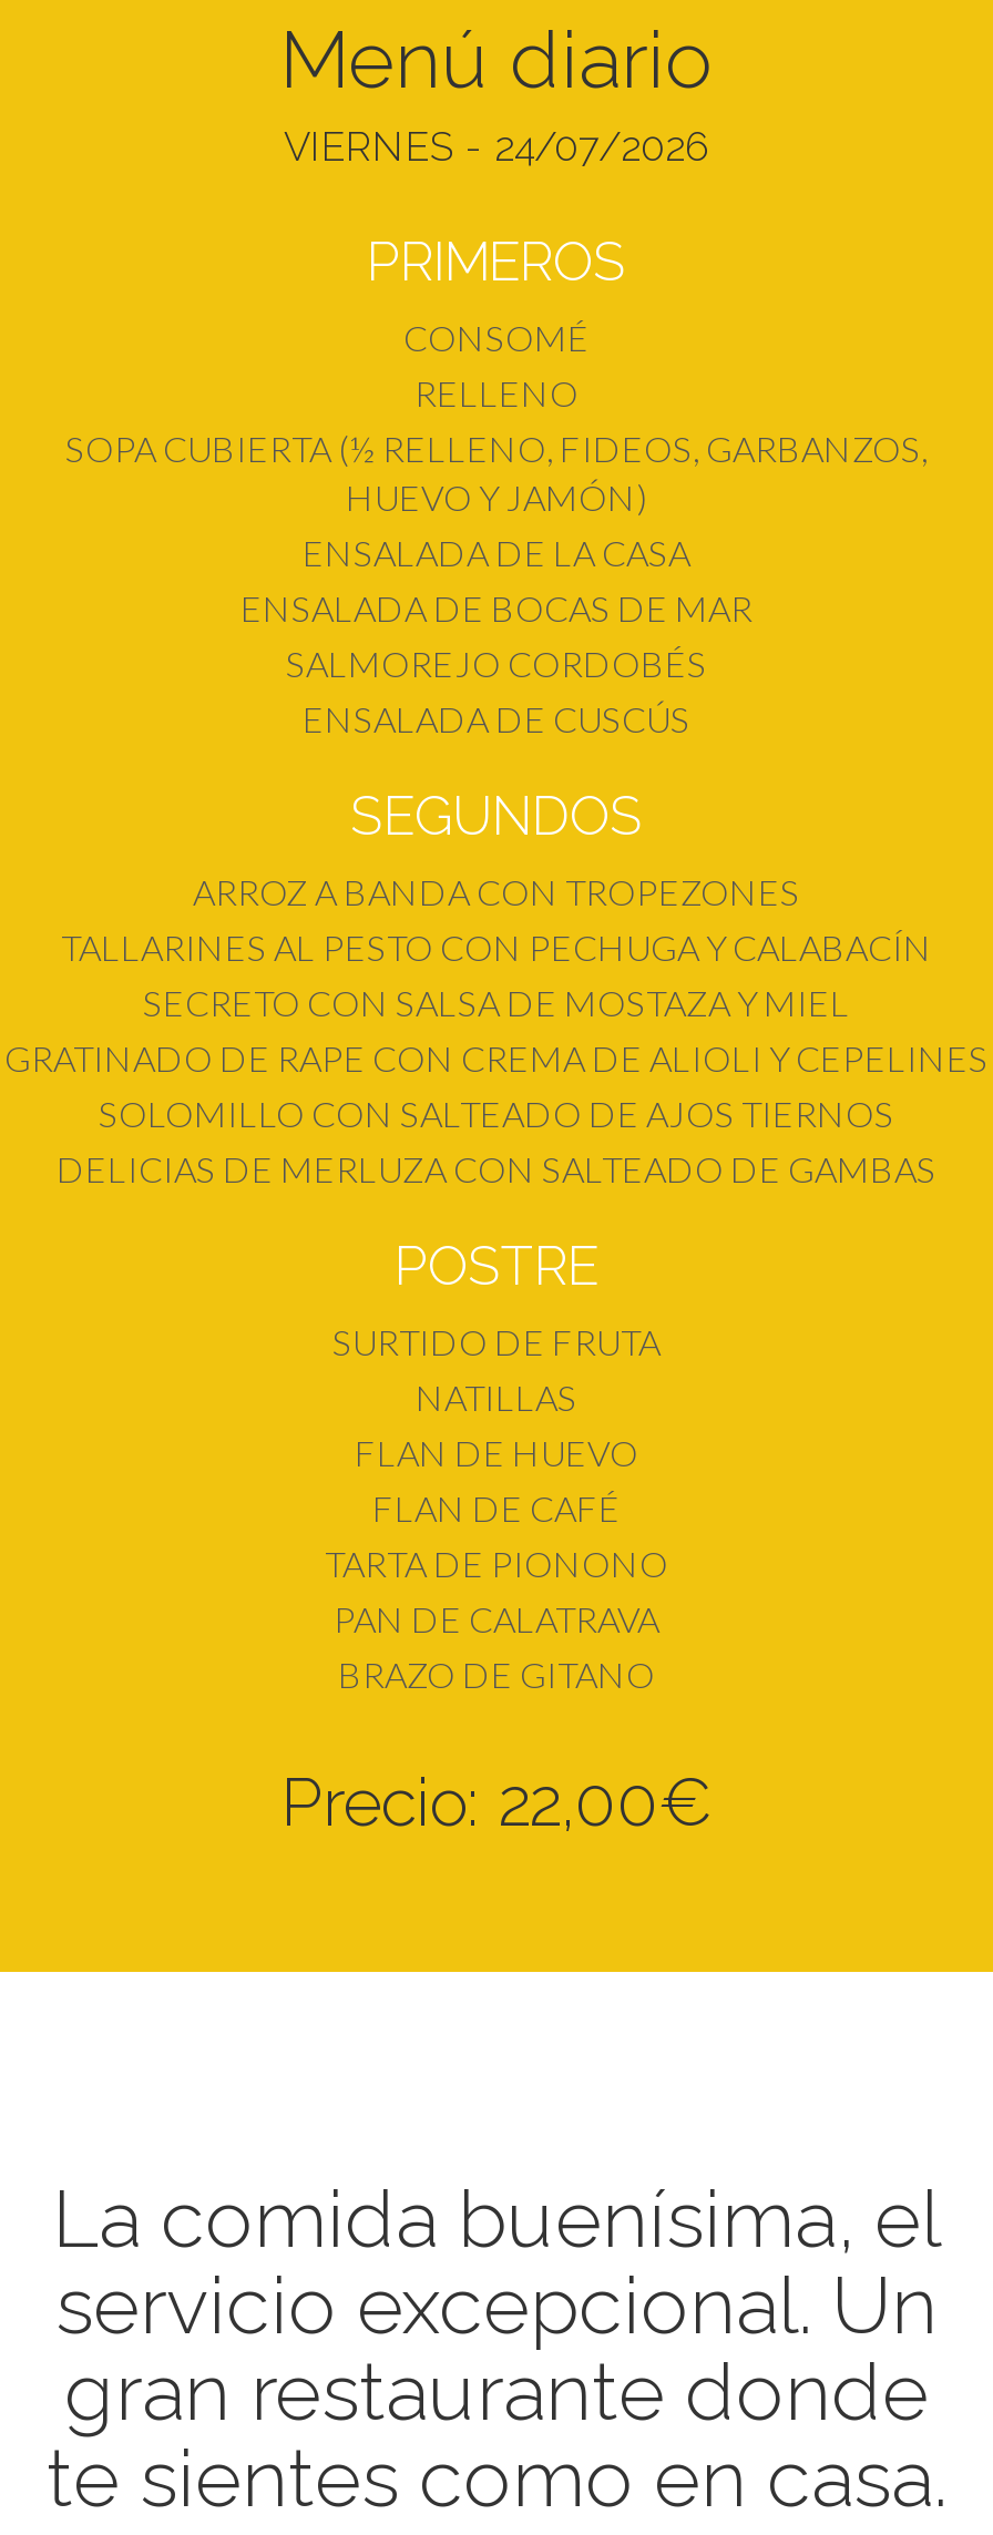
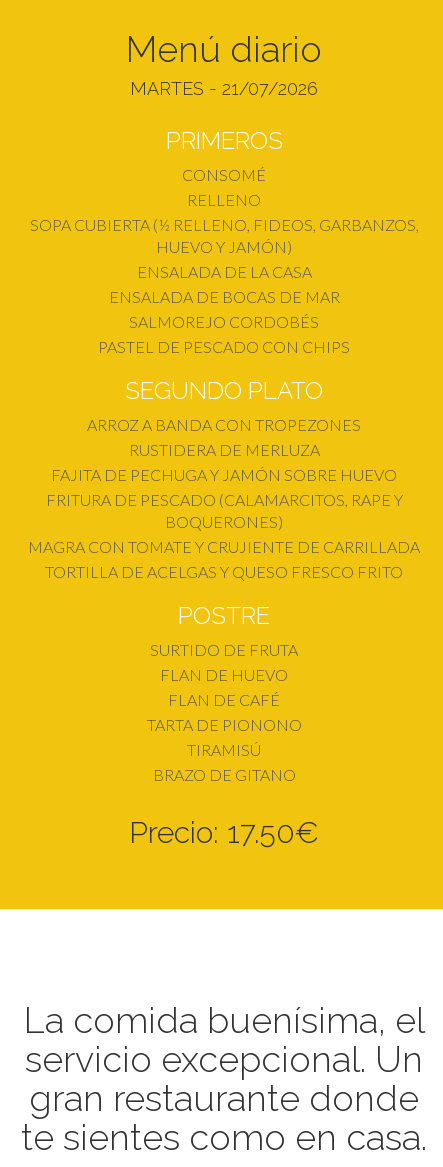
- VIERNES - 24/07/2026
+ MARTES - 21/07/2026

- ENSALADA DE CUSCÚS
+ PASTEL DE PESCADO CON CHIPS

- SEGUNDOS
+ SEGUNDO PLATO

- TALLARINES AL PESTO CON PECHUGA Y CALABACÍN
- SECRETO CON SALSA DE MOSTAZA Y MIEL
- GRATINADO DE RAPE CON CREMA DE ALIOLI Y CEPELINES
- SOLOMILLO CON SALTEADO DE AJOS TIERNOS
- DELICIAS DE MERLUZA CON SALTEADO DE GAMBAS
+ RUSTIDERA DE MERLUZA
+ FAJITA DE PECHUGA Y JAMÓN SOBRE HUEVO
+ FRITURA DE PESCADO (CALAMARCITOS, RAPE Y
+ BOQUERONES)
+ MAGRA CON TOMATE Y CRUJIENTE DE CARRILLADA
+ TORTILLA DE ACELGAS Y QUESO FRESCO FRITO

moved down: POSTRE | SURTIDO DE FRUTA

- NATILLAS

- PAN DE CALATRAVA
+ TIRAMISÚ

- Precio: 22,00€
+ Precio: 17.50€
